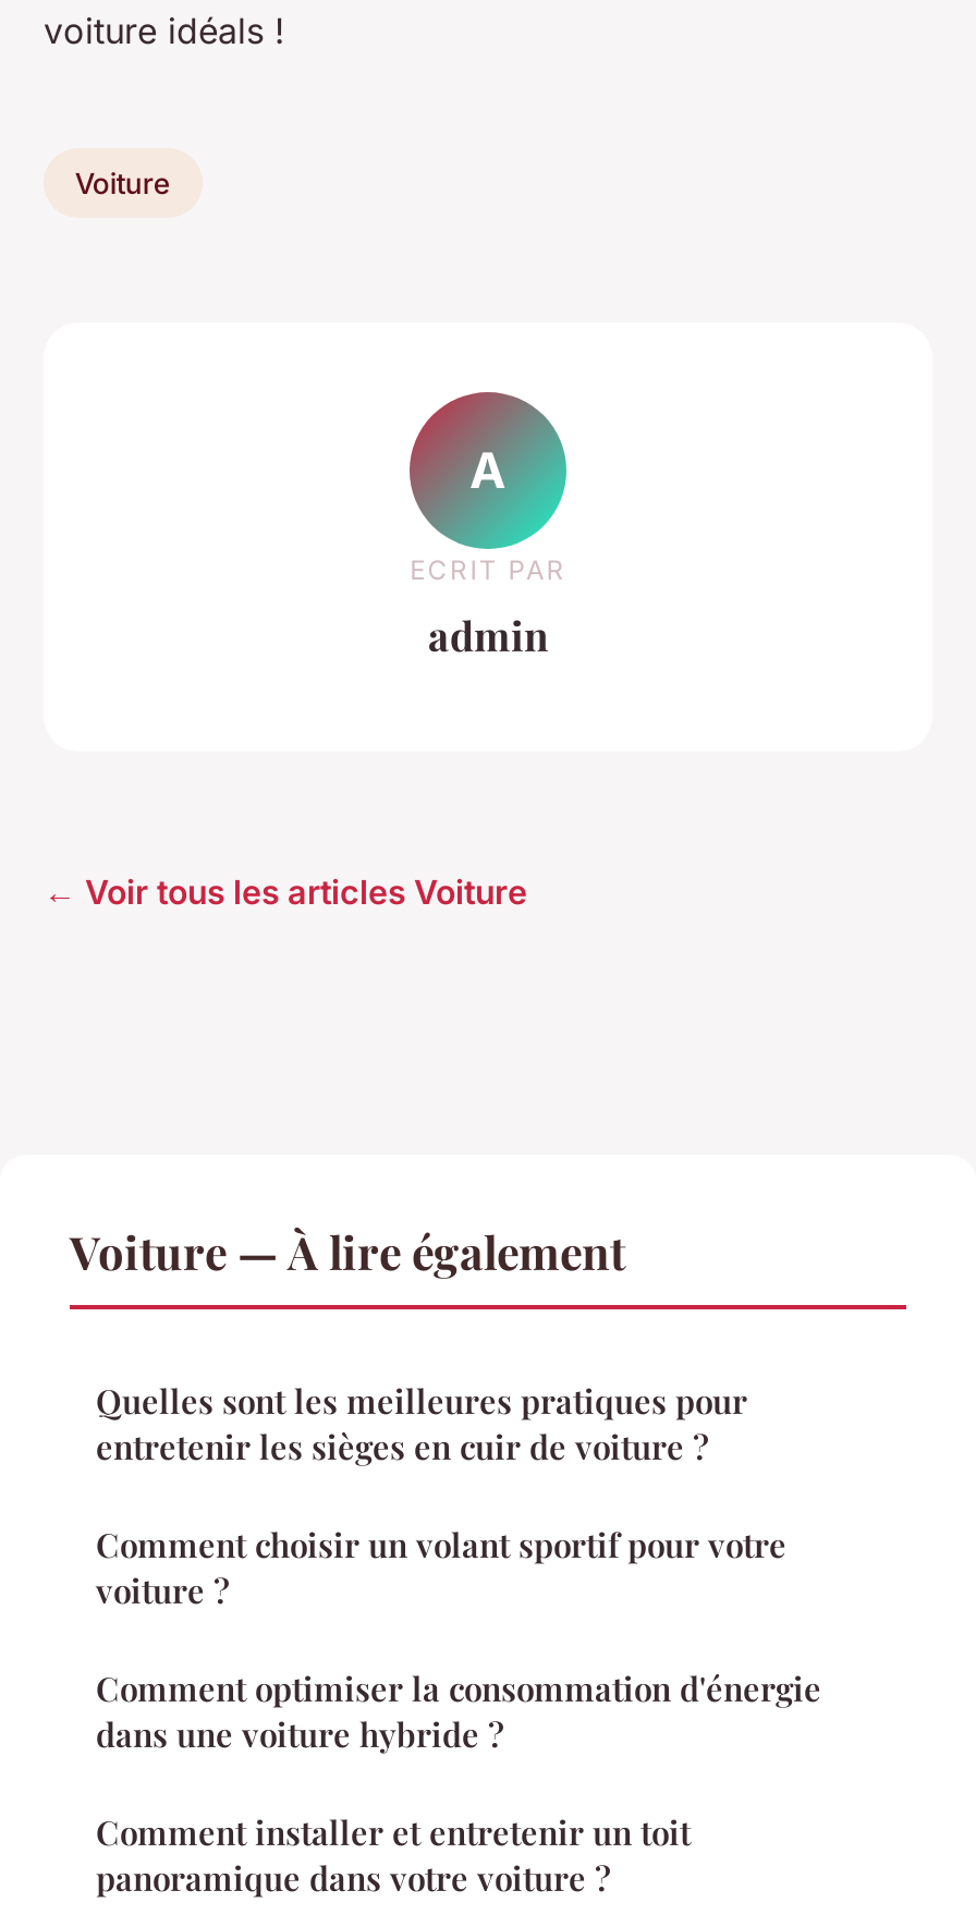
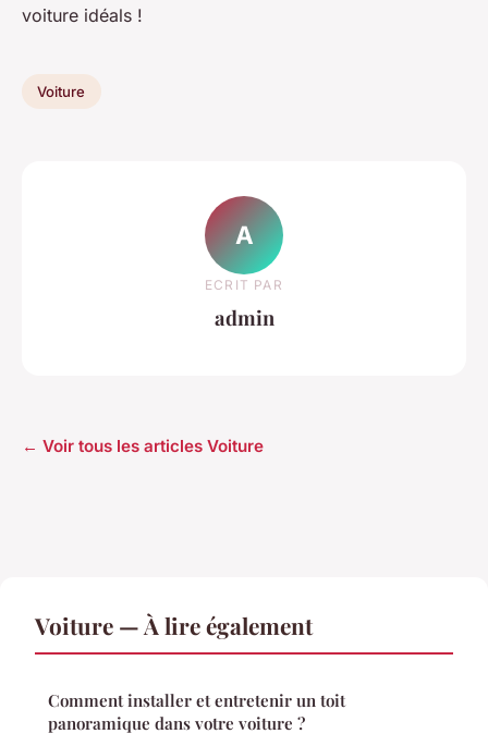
- Quelles sont les meilleures pratiques pour
- entretenir les sièges en cuir de voiture ?
- Comment choisir un volant sportif pour votre
- voiture ?
- Comment optimiser la consommation d'énergie
- dans une voiture hybride ?
